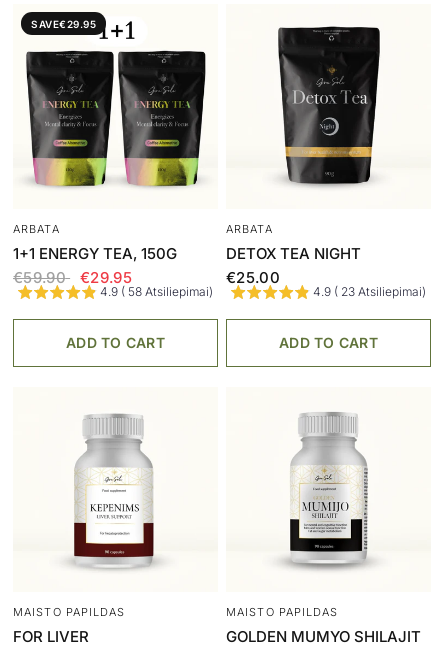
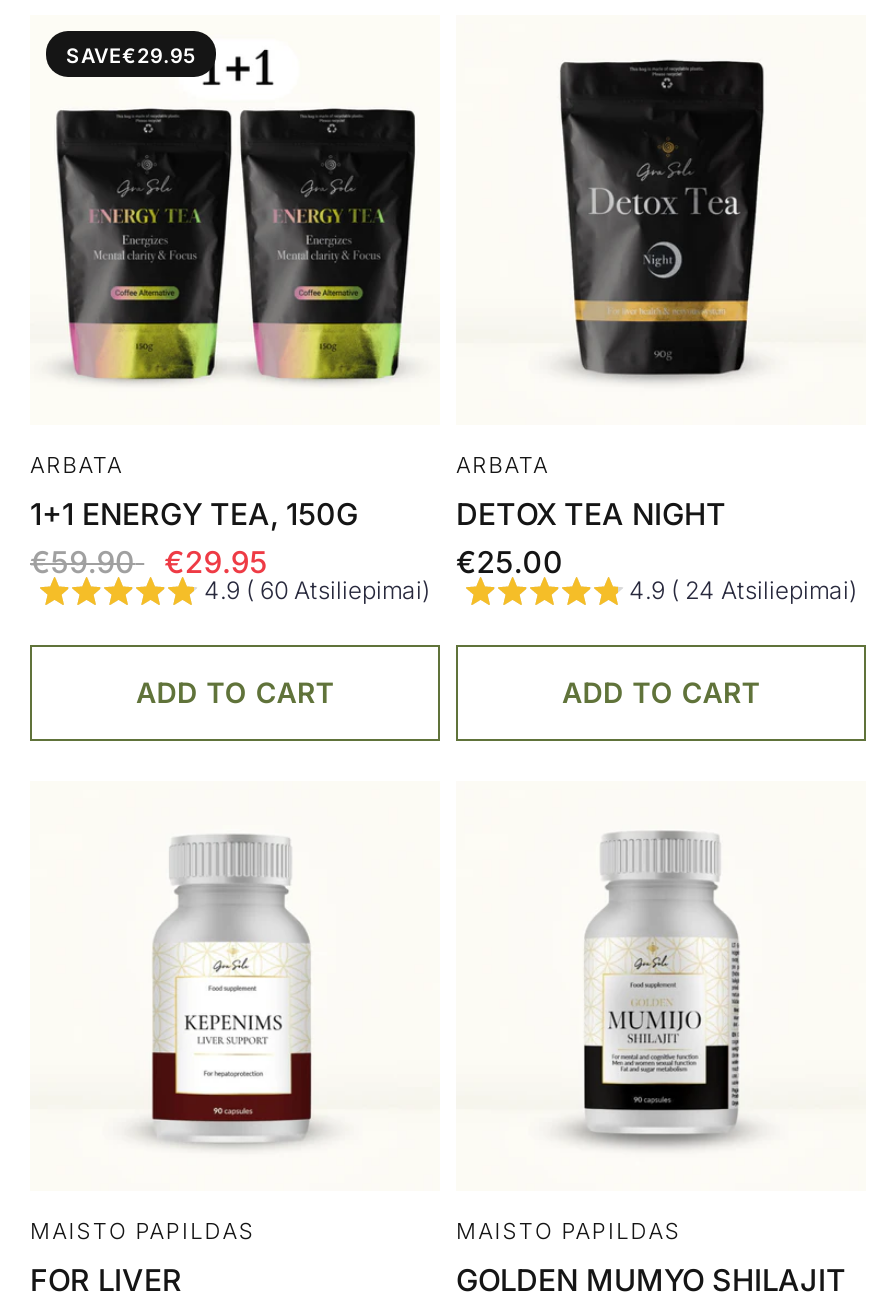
- 4.9 ( 58 Atsiliepimai)
+ 4.9 ( 60 Atsiliepimai)

- 4.9 ( 23 Atsiliepimai)
+ 4.9 ( 24 Atsiliepimai)
